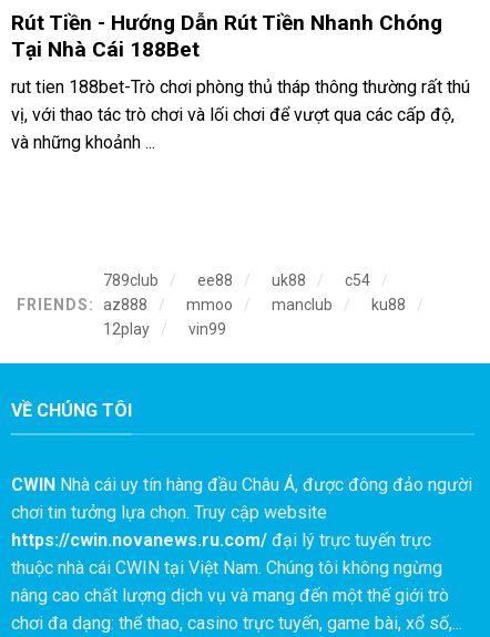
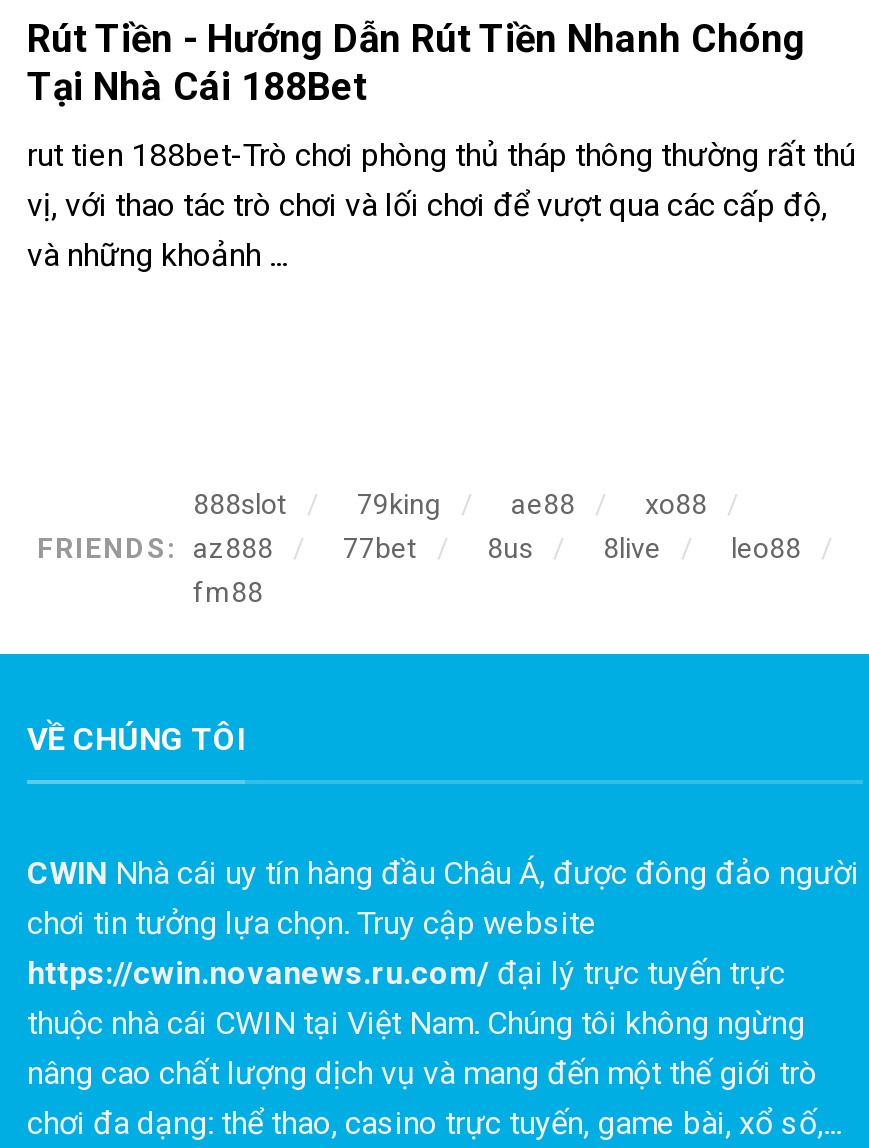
- 789club
- ee88
- uk88
- c54
+ 888slot
+ 79king
+ ae88
+ xo88

- mmoo
- manclub
- ku88
- 12play
- vin99
+ 77bet
+ 8us
+ 8live
+ leo88
+ fm88
